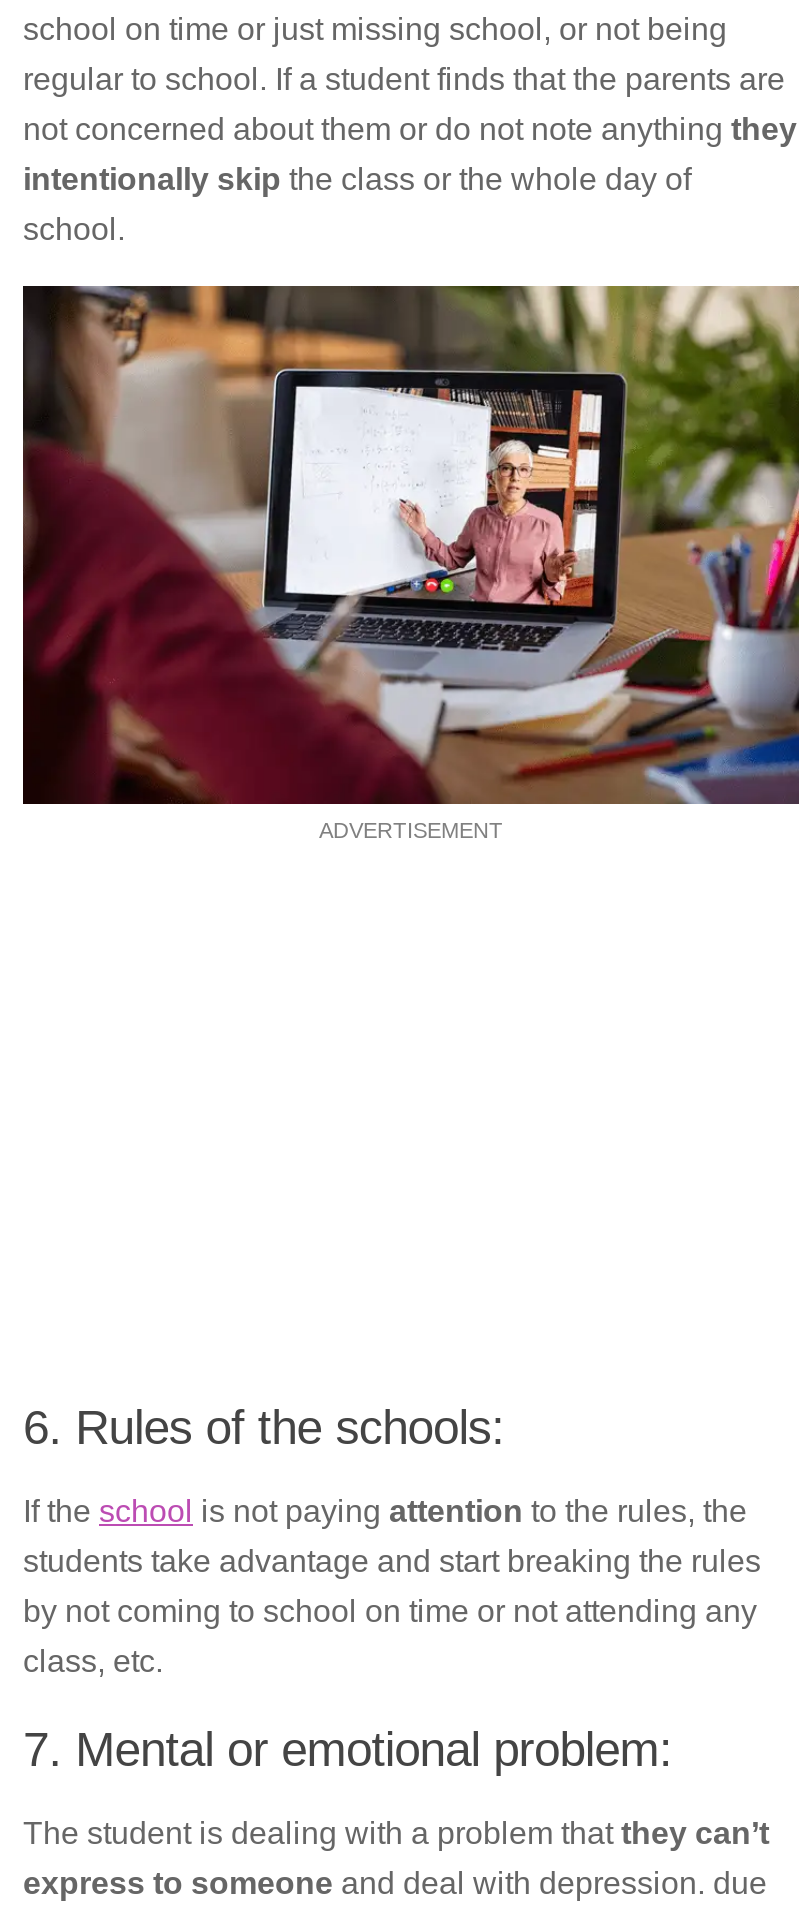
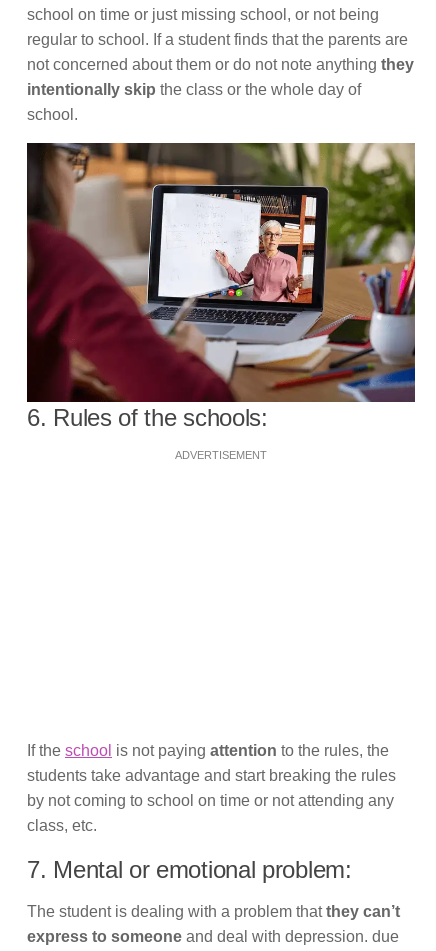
moved down: ADVERTISEMENT

moved up: 6. Rules of the schools:
